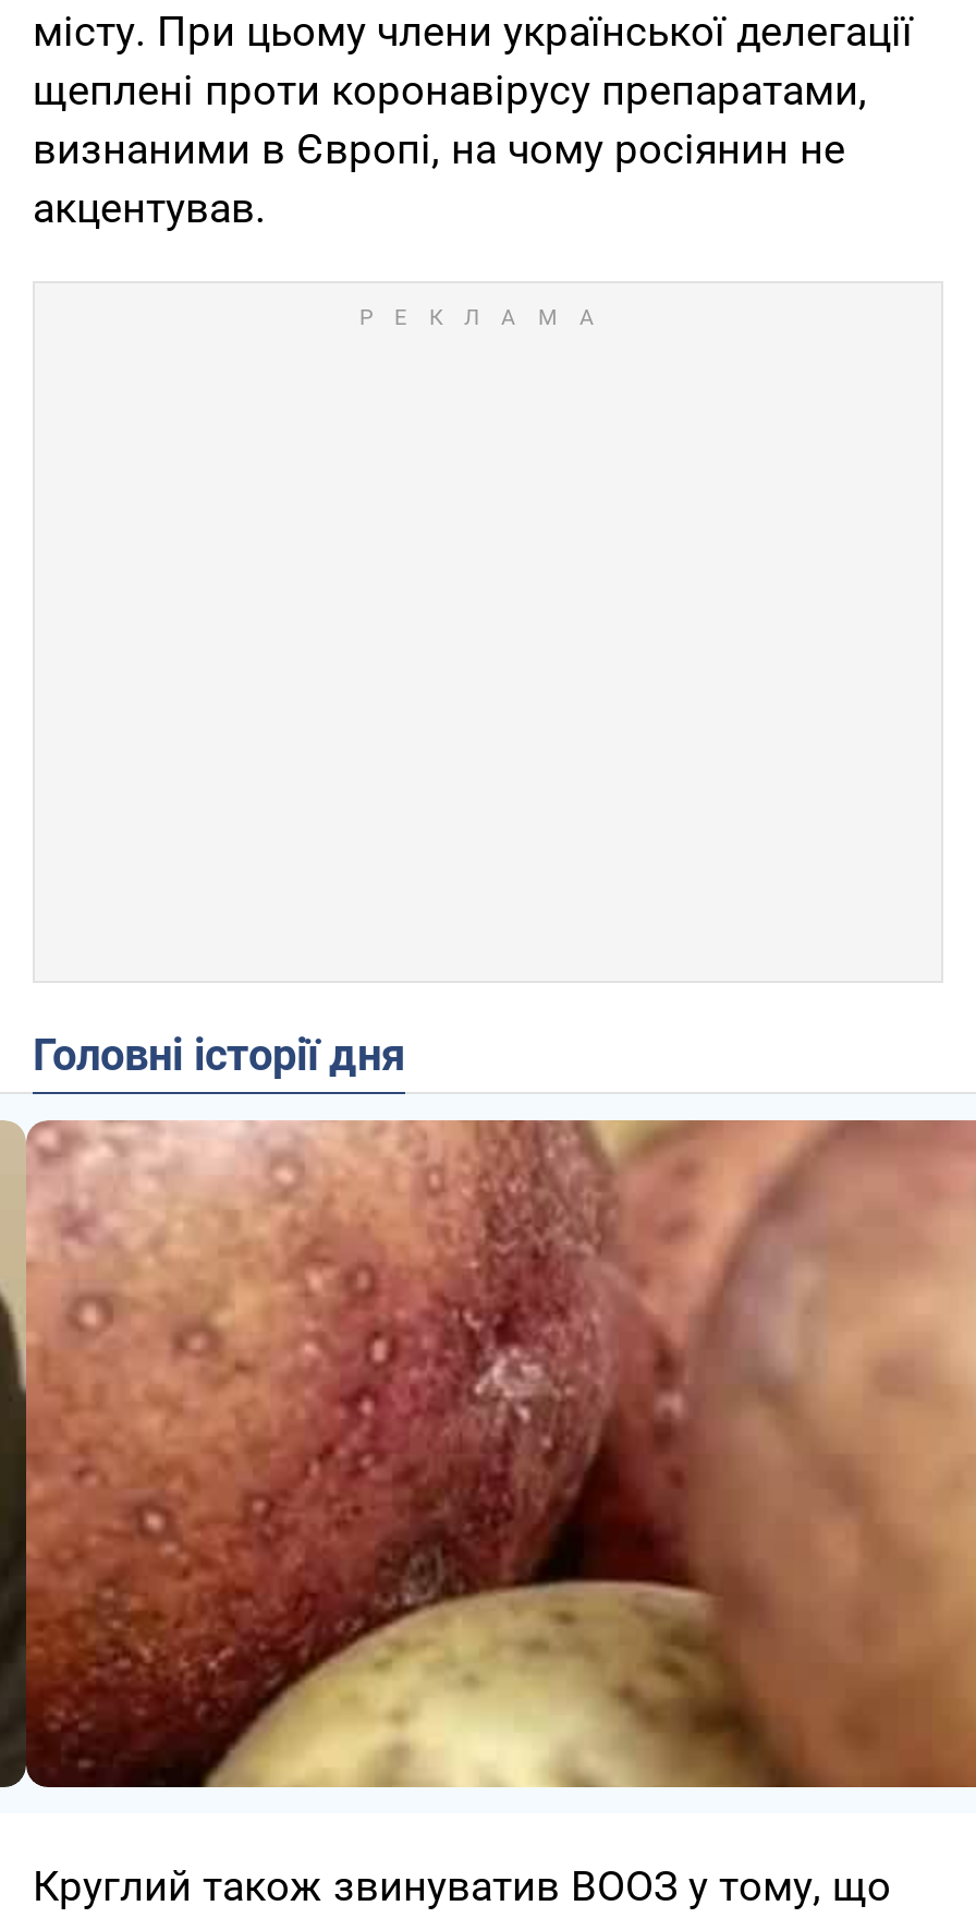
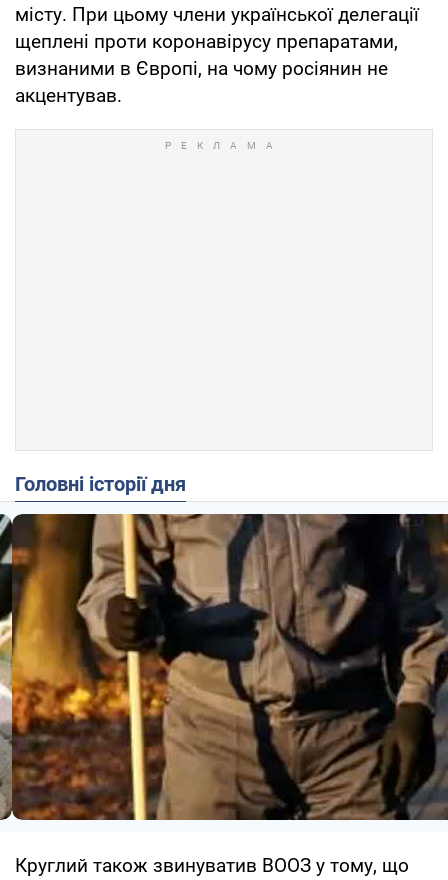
- [image]
+ [image]
